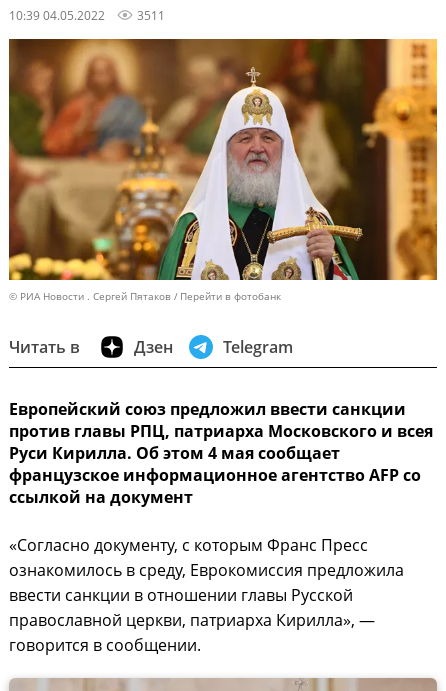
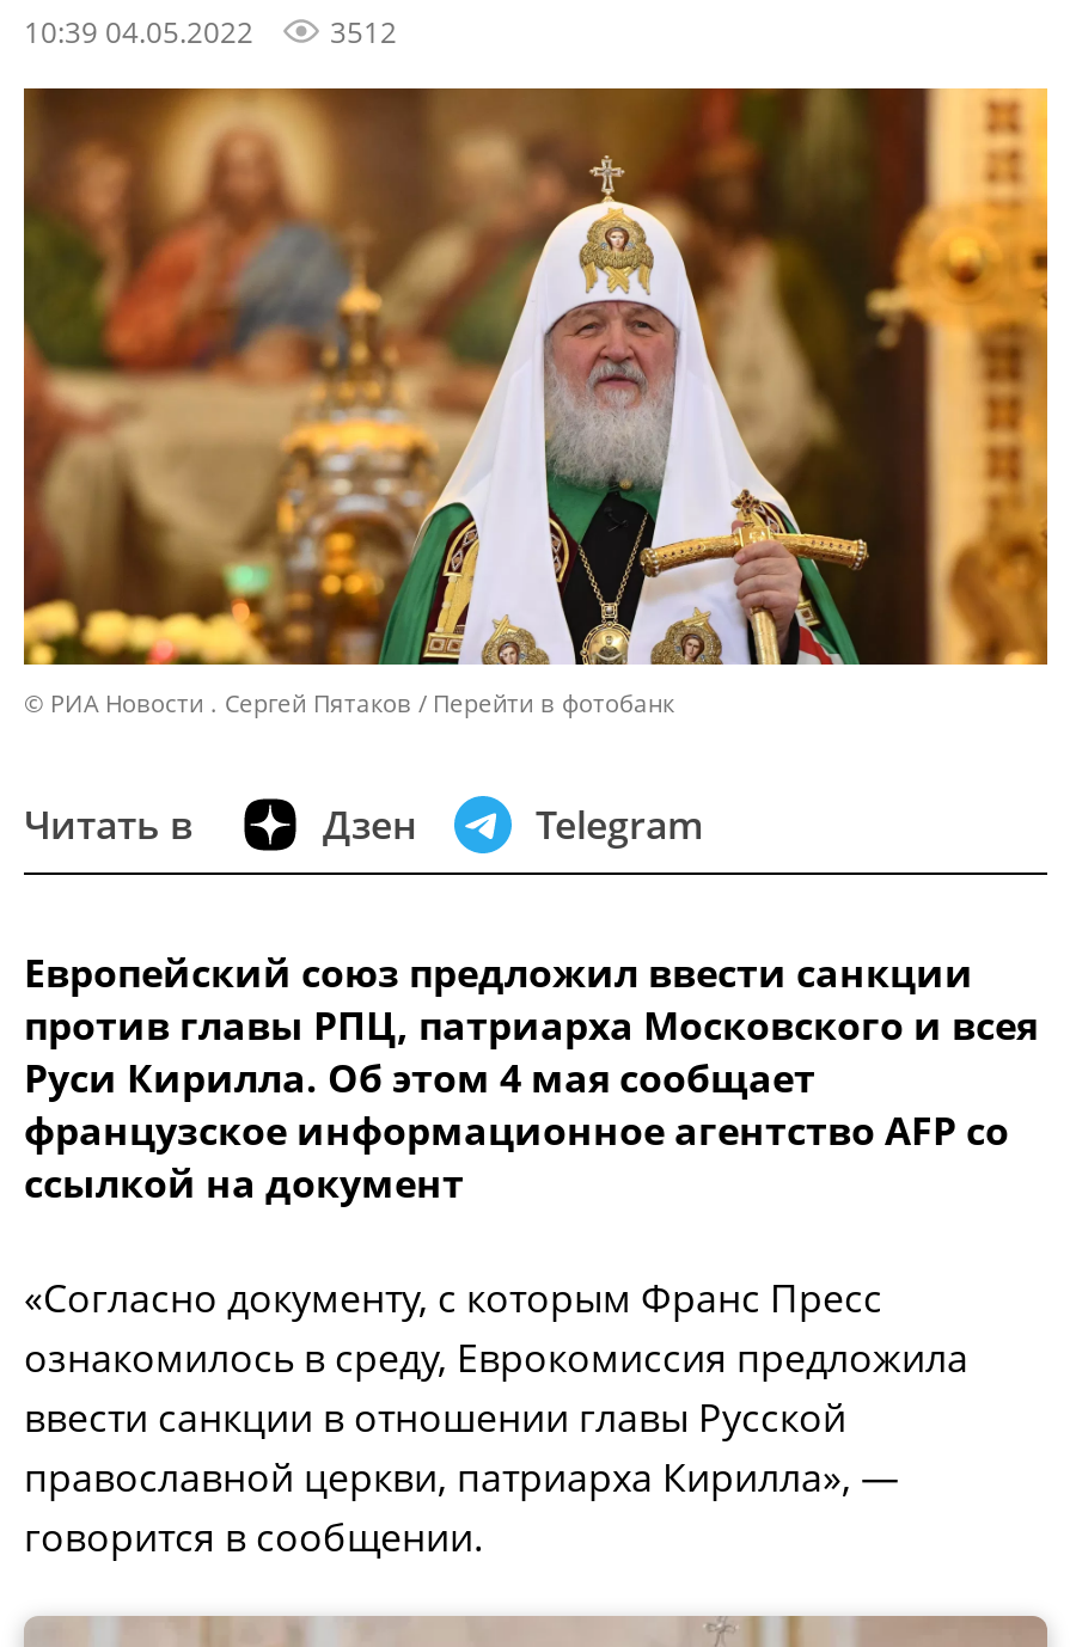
- 10:39 04.05.2022 3511
+ 10:39 04.05.2022 3512
